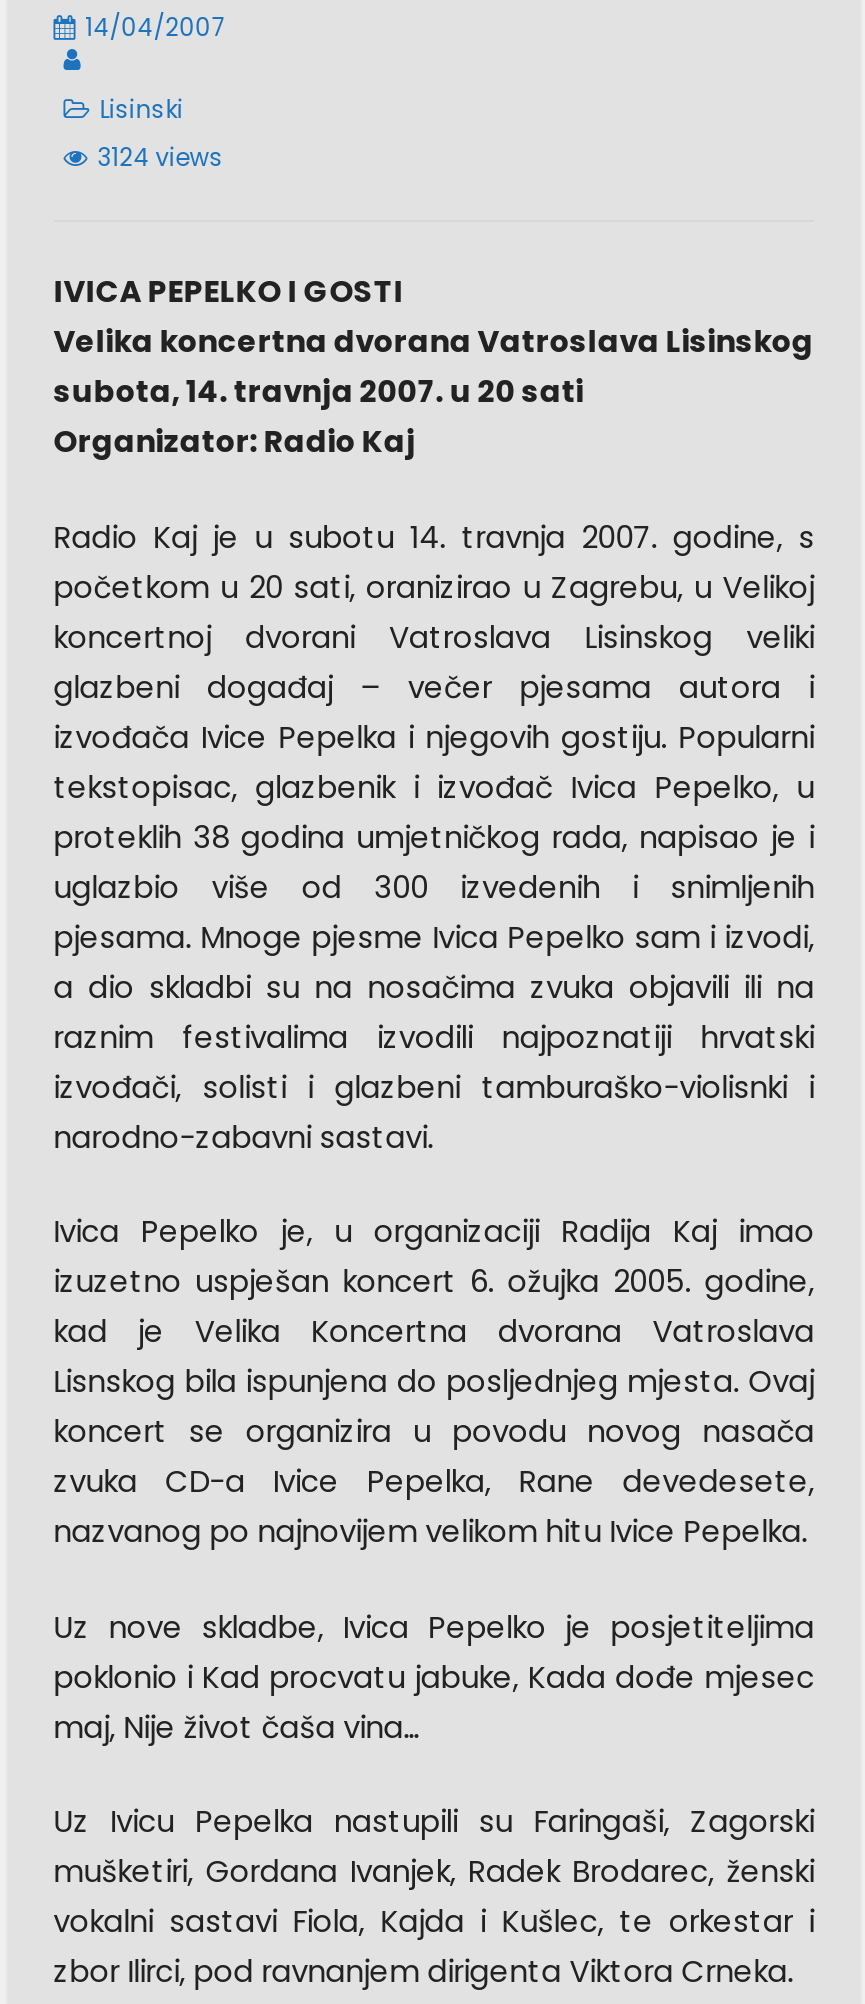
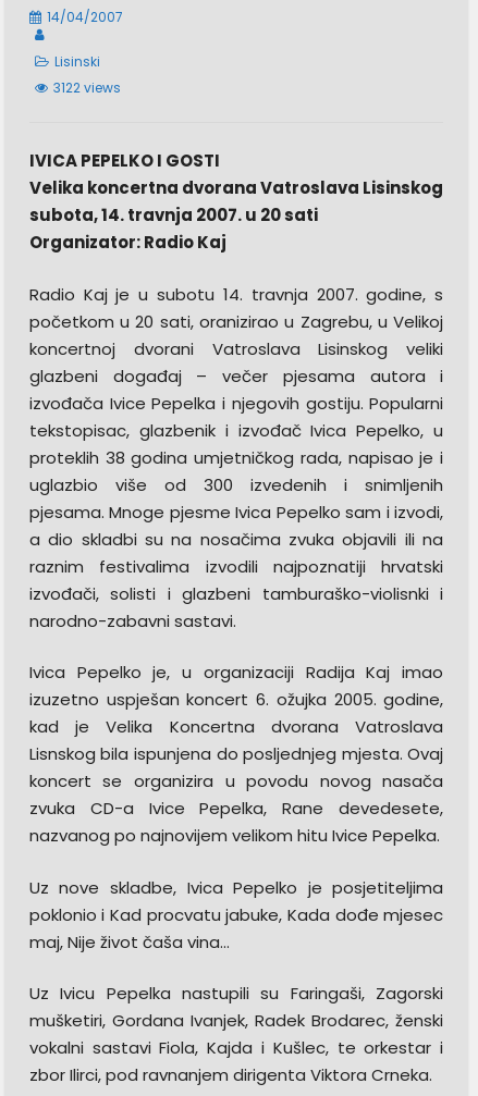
- 3124 views
+ 3122 views
